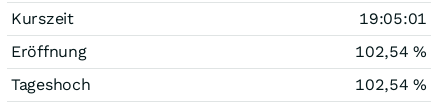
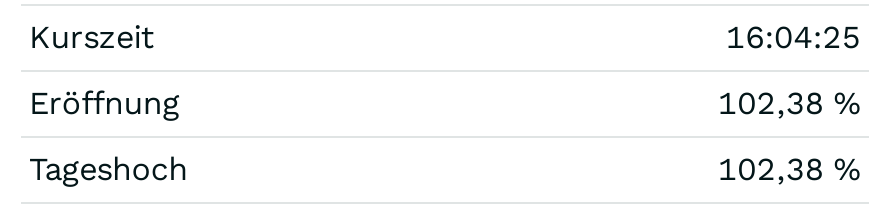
- 19:05:01
+ 16:04:25

- 102,54 %
+ 102,38 %

- 102,54 %
+ 102,38 %
